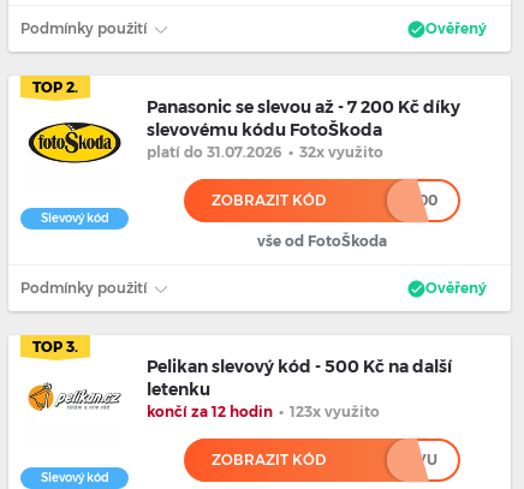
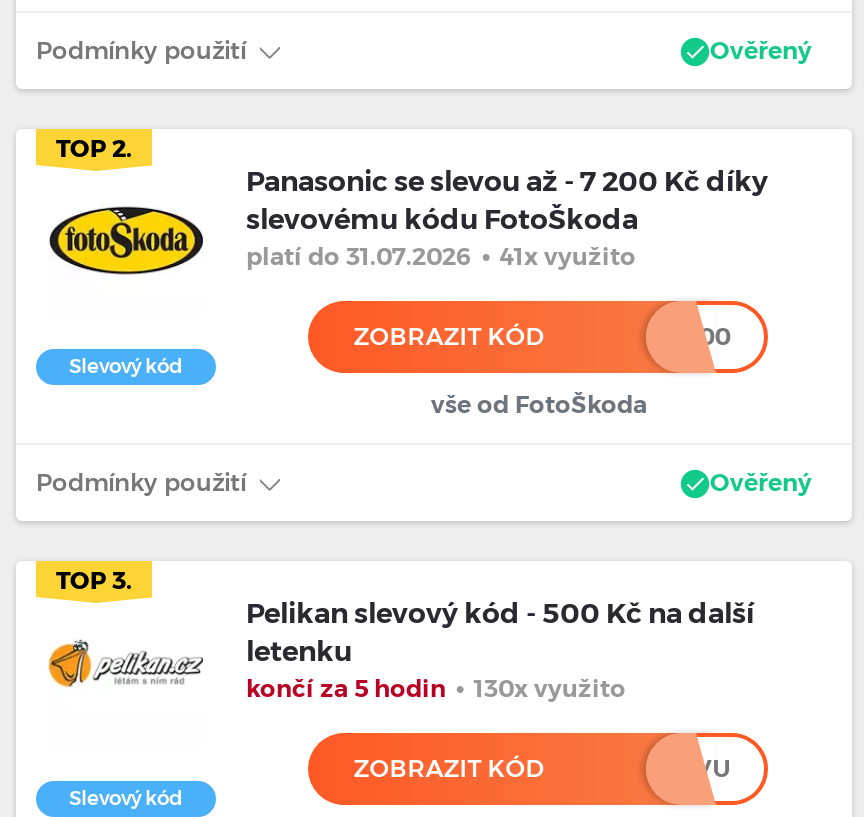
- platí do 31.07.2026 • 32x využito
+ platí do 31.07.2026 • 41x využito

- končí za 12 hodin • 123x využito
+ končí za 5 hodin • 130x využito
